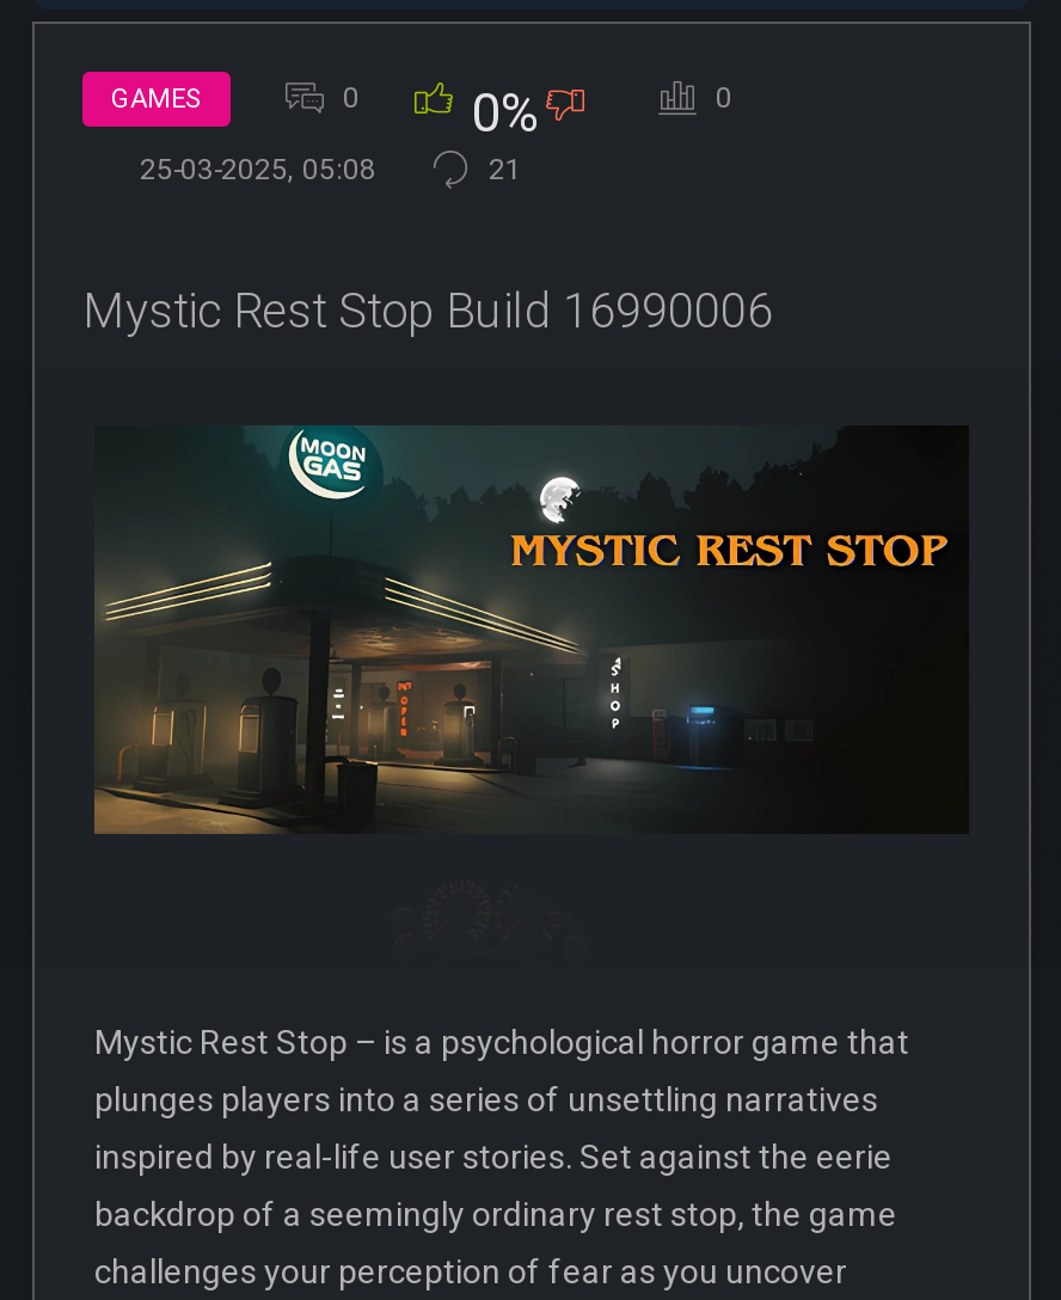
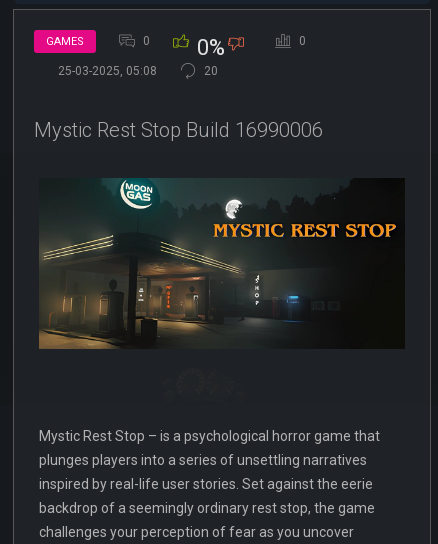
- 21
+ 20
